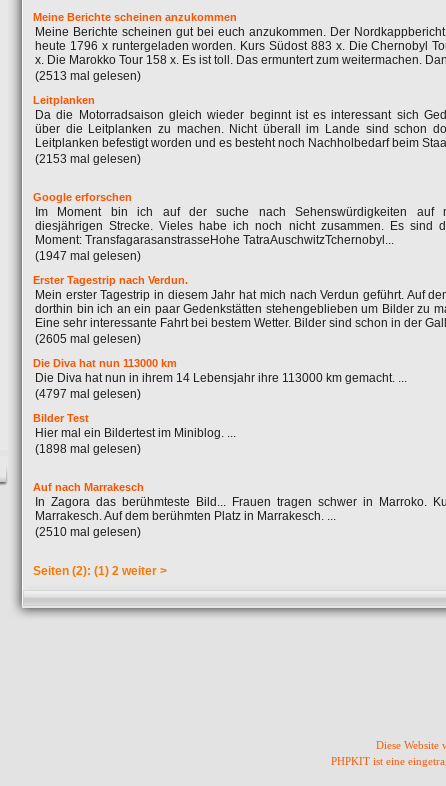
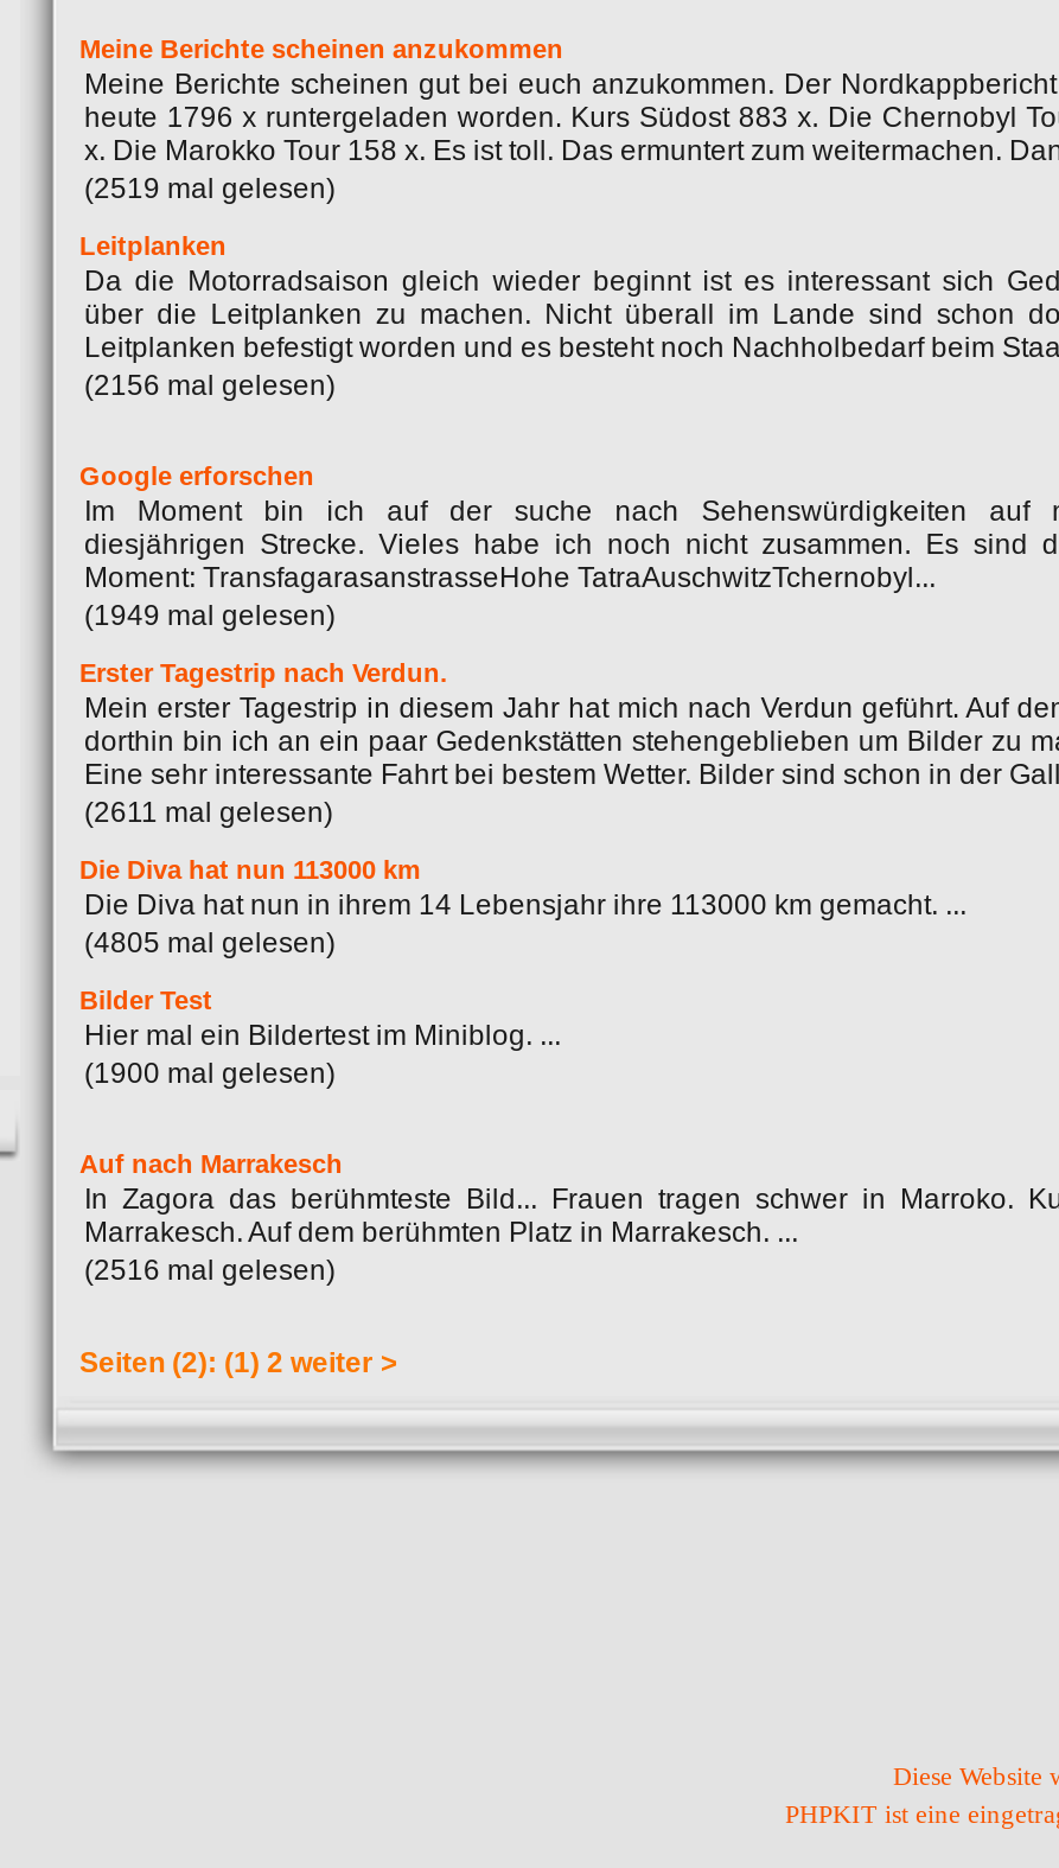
- (2513 mal gelesen)
+ (2519 mal gelesen)

- (2153 mal gelesen)
+ (2156 mal gelesen)

- (1947 mal gelesen)
+ (1949 mal gelesen)

- (2605 mal gelesen)
+ (2611 mal gelesen)

- (4797 mal gelesen)
+ (4805 mal gelesen)

- (1898 mal gelesen)
+ (1900 mal gelesen)

- (2510 mal gelesen)
+ (2516 mal gelesen)
